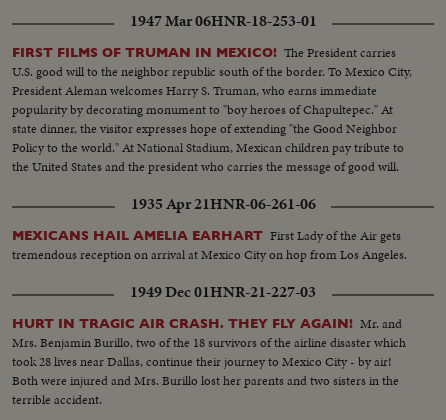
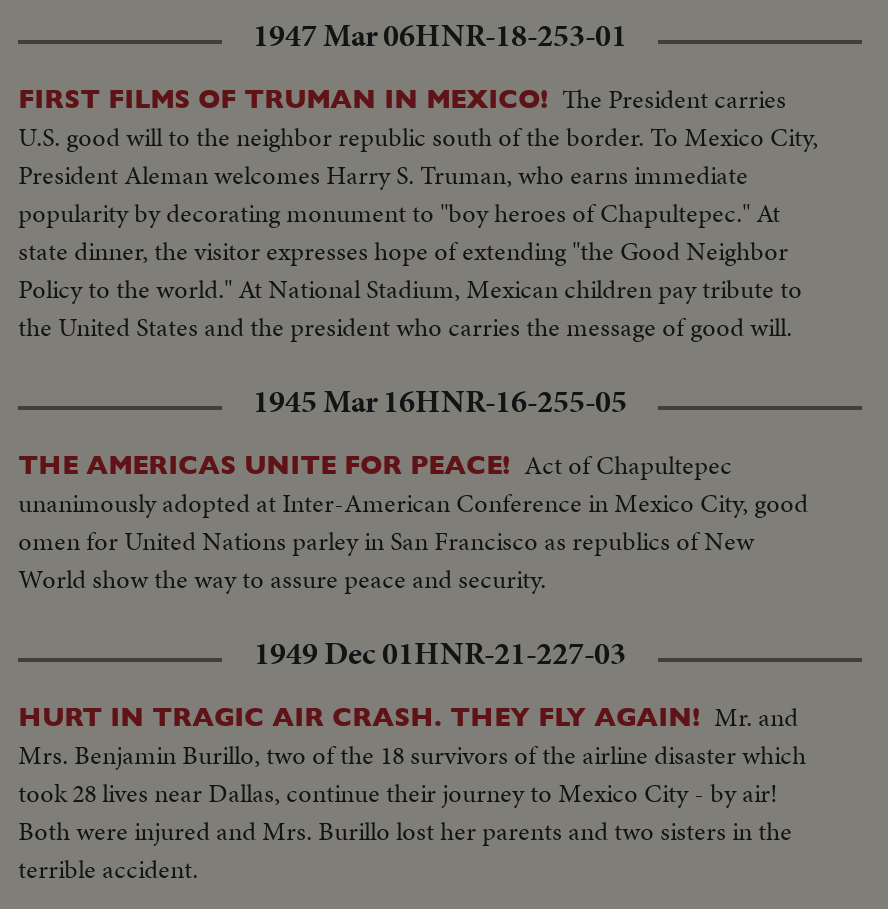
- 1935 Apr 21HNR-06-261-06
+ 1945 Mar 16HNR-16-255-05

- MEXICANS HAIL AMELIA EARHART First Lady of the Air gets
- tremendous reception on arrival at Mexico City on hop from Los Angeles.
+ THE AMERICAS UNITE FOR PEACE! Act of Chapultepec
+ unanimously adopted at Inter-American Conference in Mexico City, good
+ omen for United Nations parley in San Francisco as republics of New
+ World show the way to assure peace and security.
